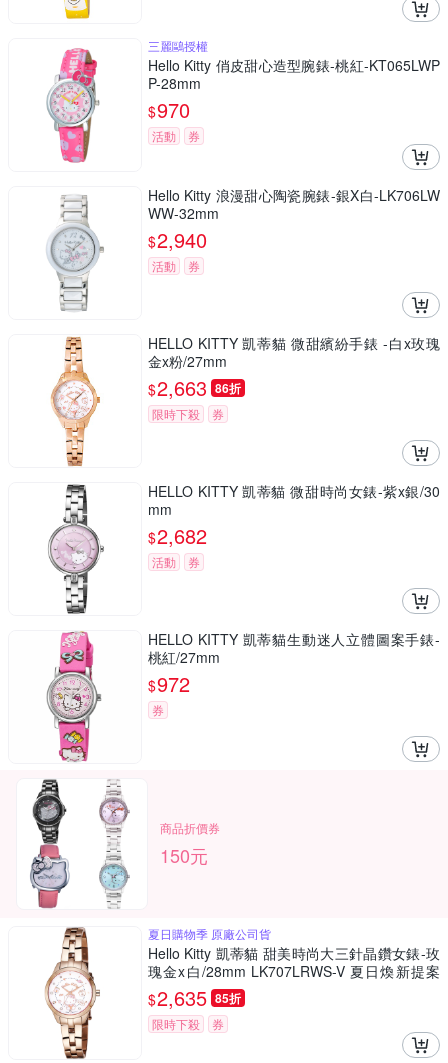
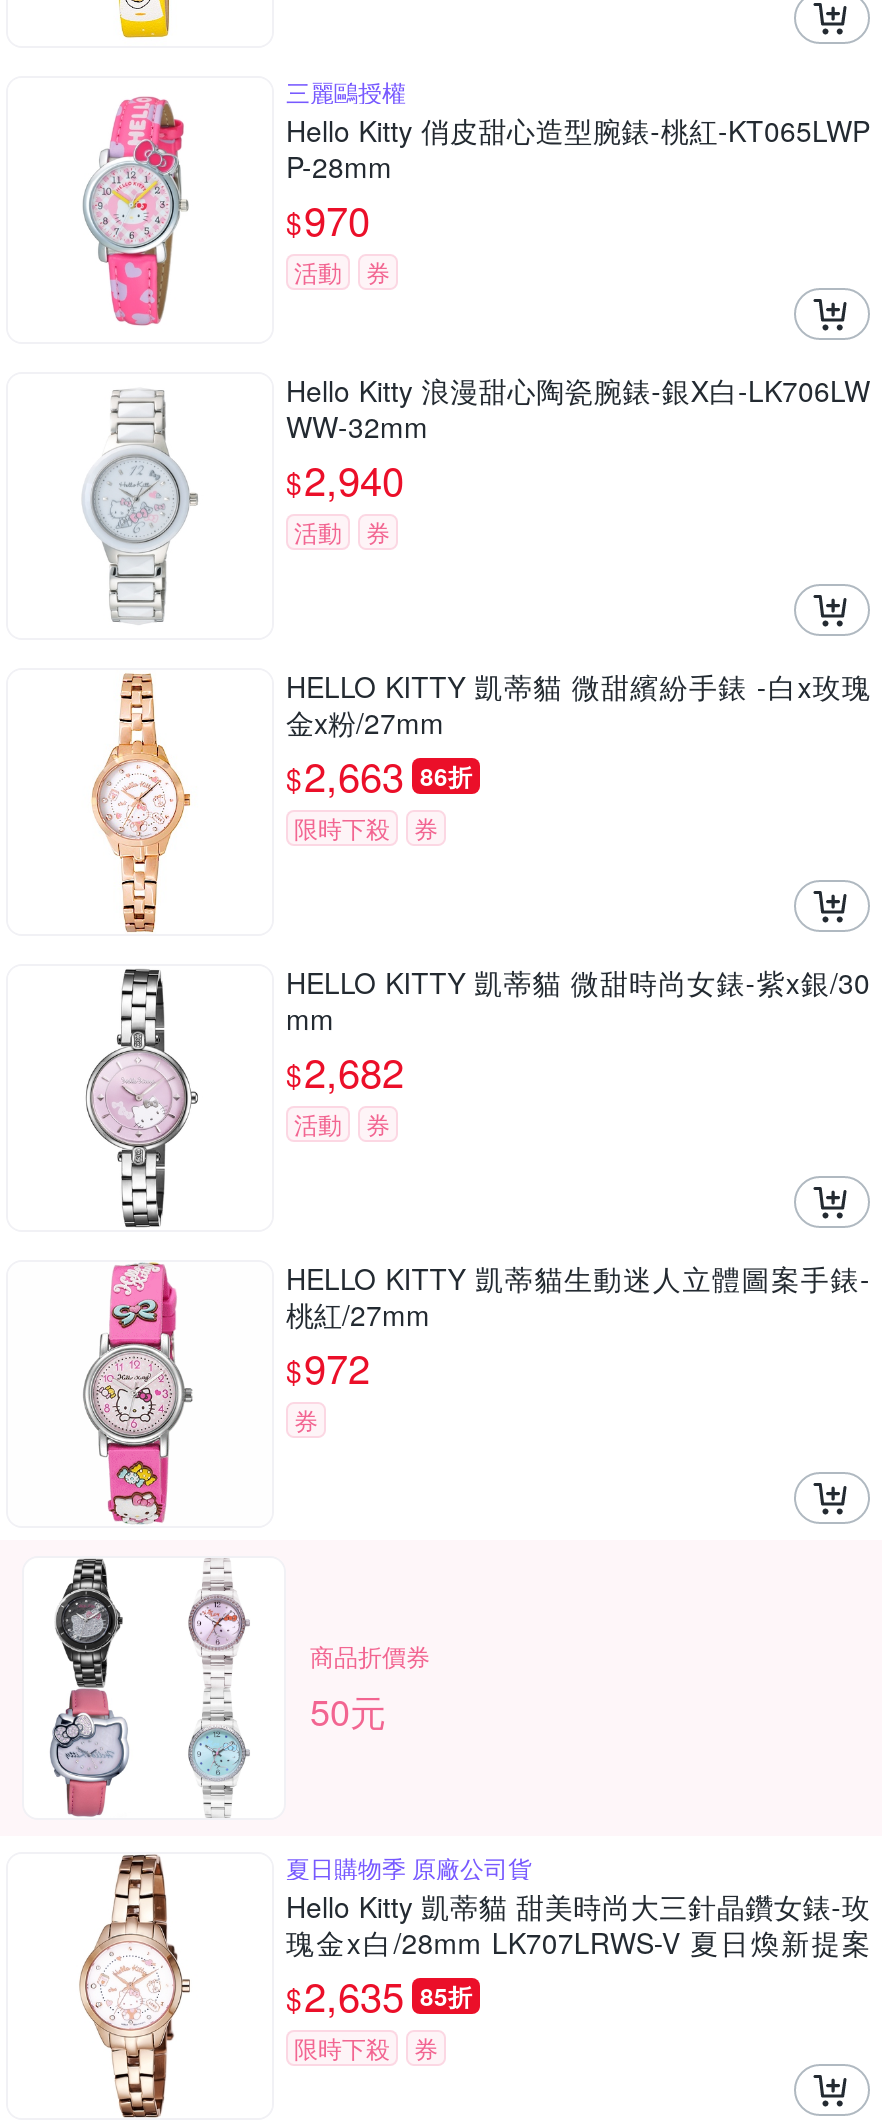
- 150元
+ 50元
